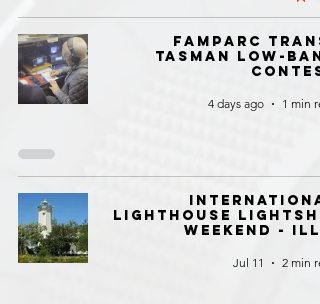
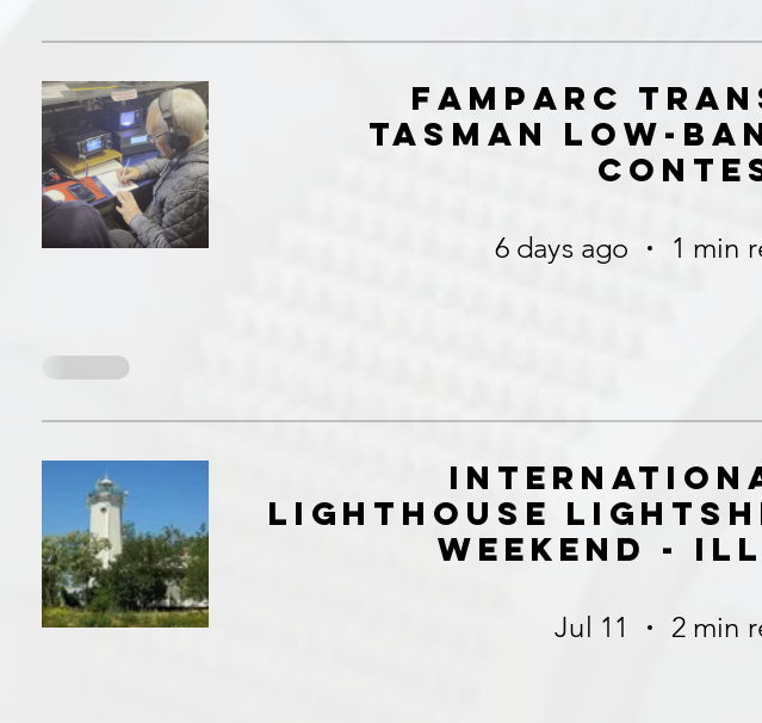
- 4 days ago
+ 6 days ago
